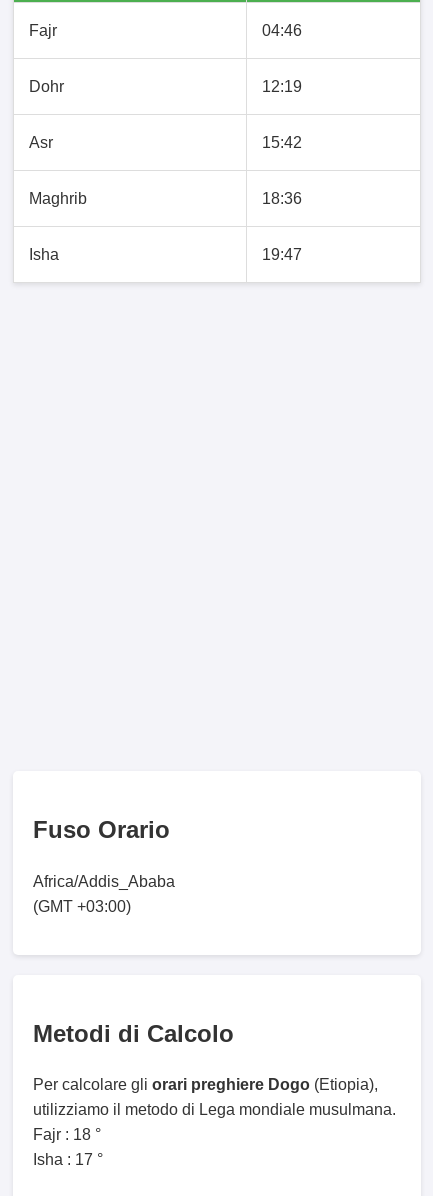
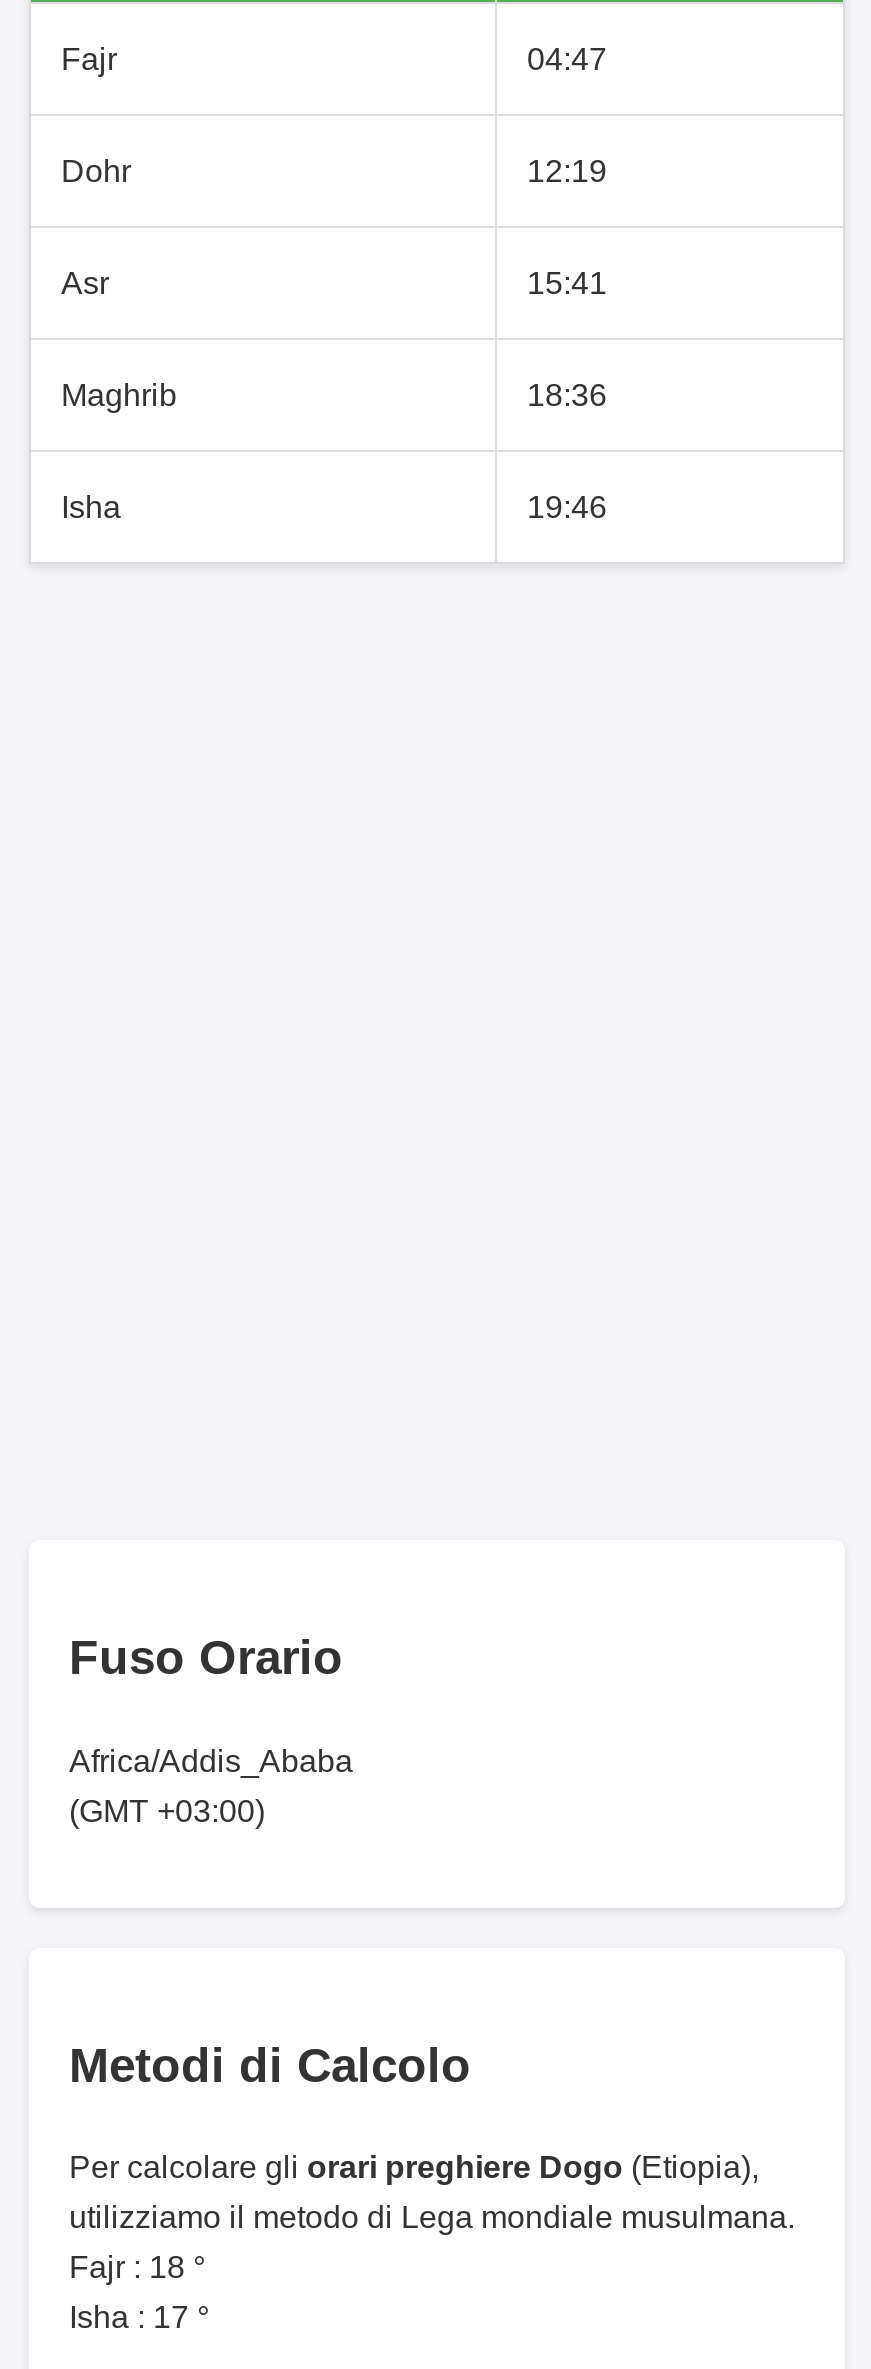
- 04:46
+ 04:47

- 15:42
+ 15:41

- 19:47
+ 19:46
